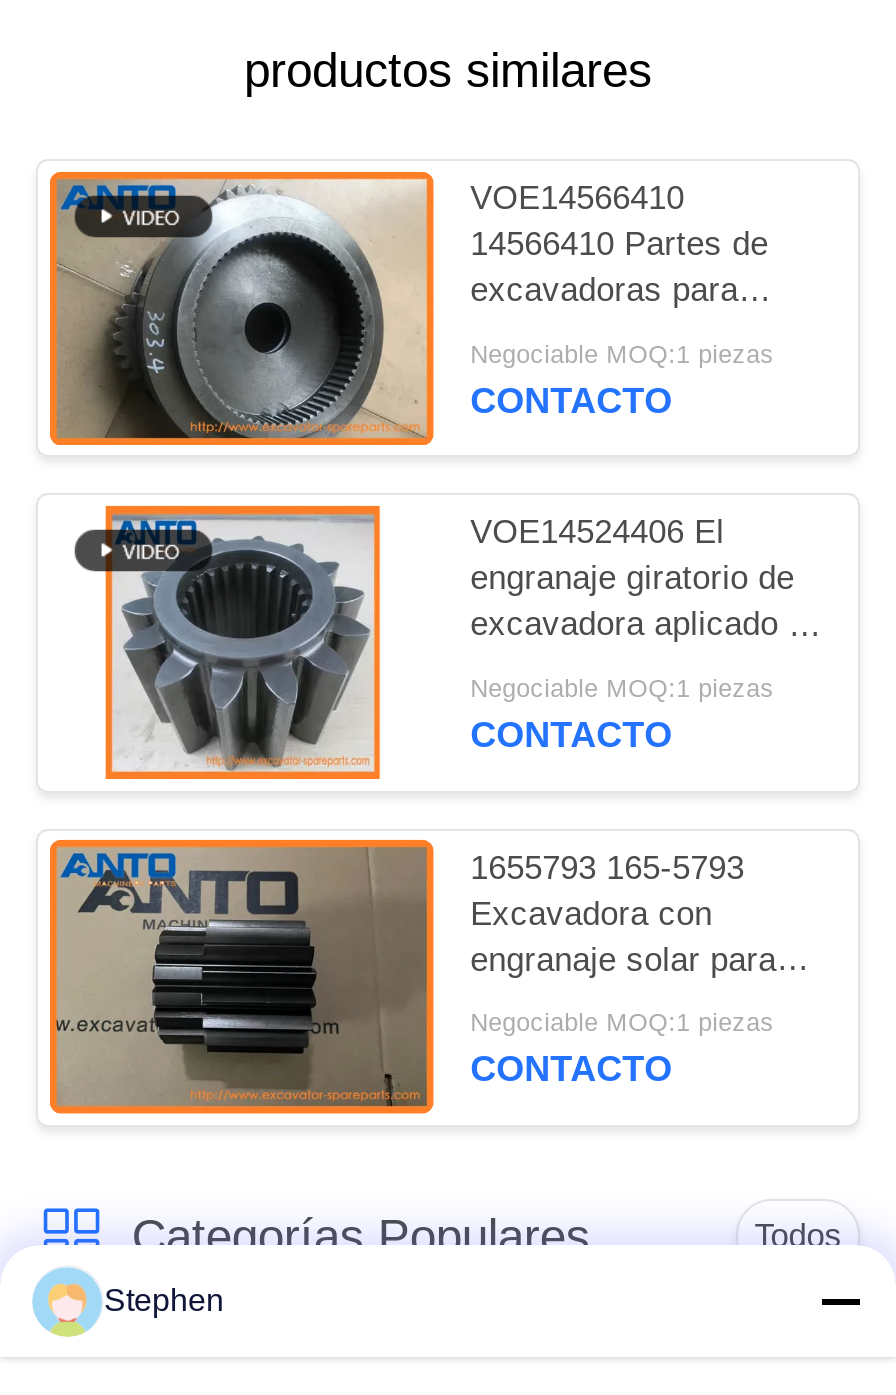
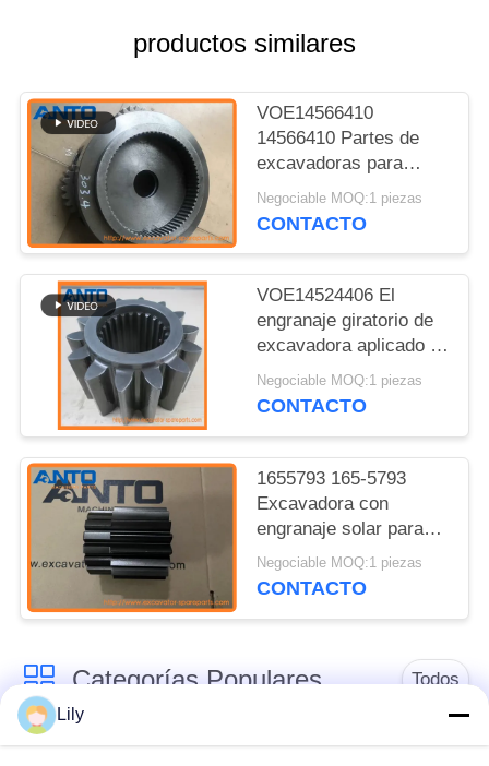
- Stephen
+ Lily
